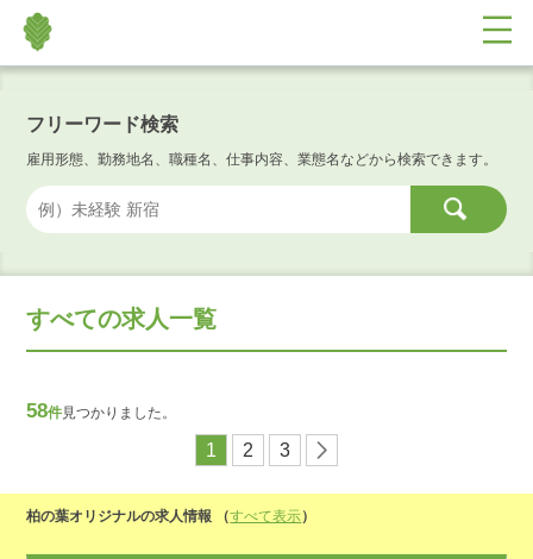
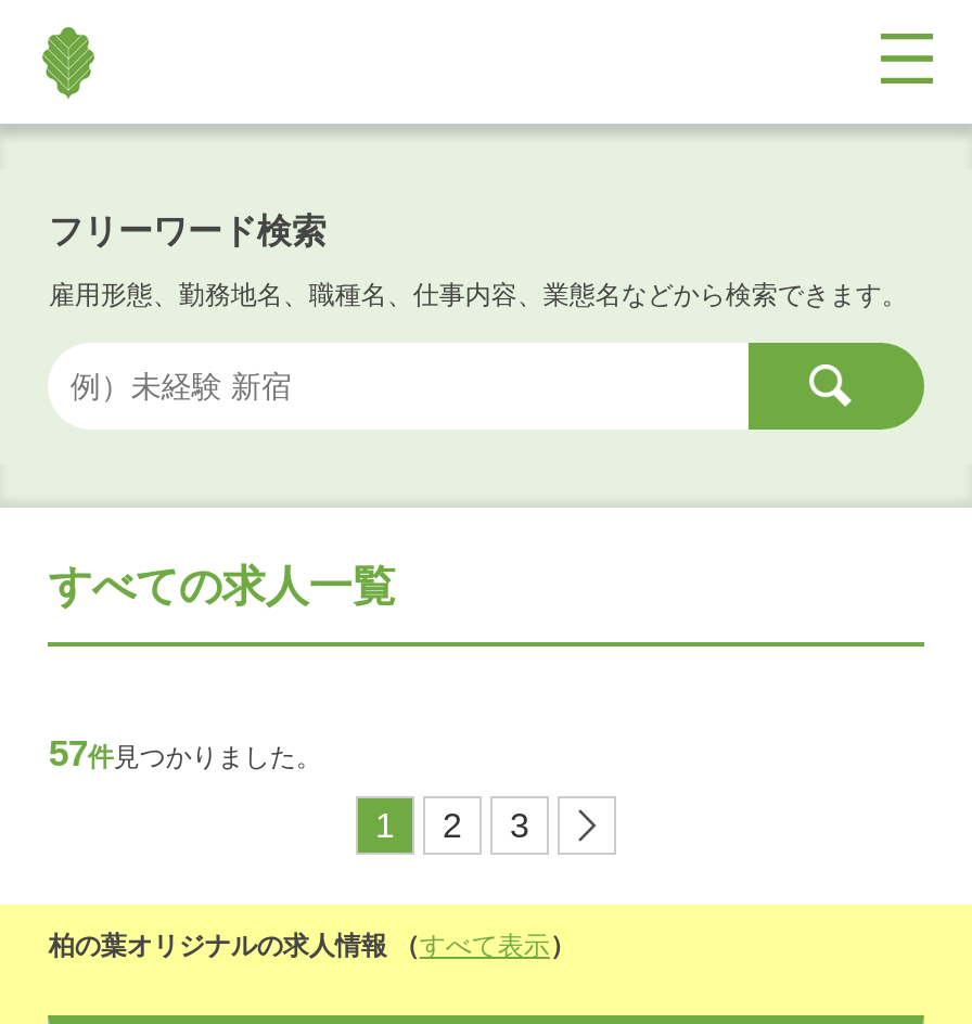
- 58件見つかりました。
+ 57件見つかりました。
